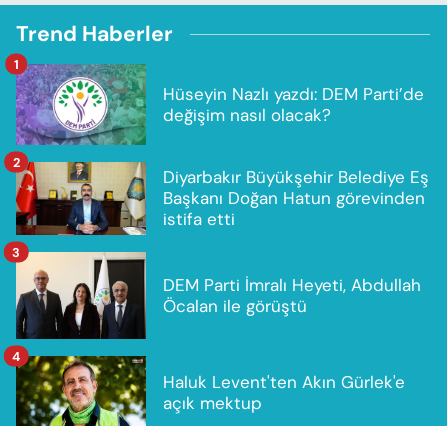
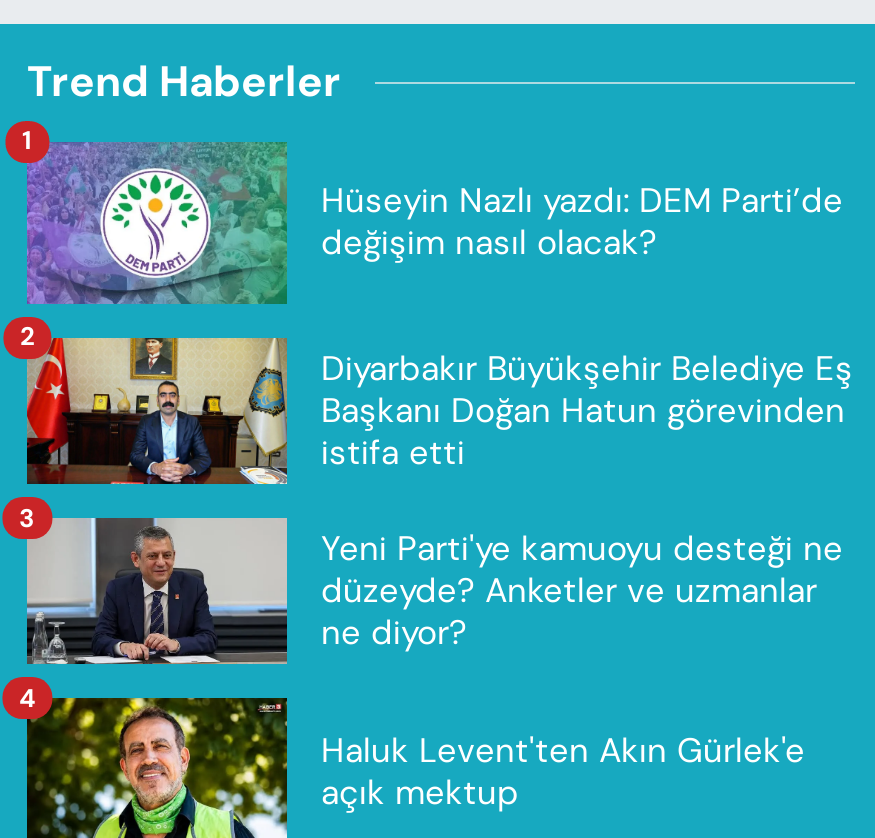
- [image]
- DEM Parti İmralı Heyeti, Abdullah
- Öcalan ile görüştü
+ [image]
+ Yeni Parti'ye kamuoyu desteği ne
+ düzeyde? Anketler ve uzmanlar
+ ne diyor?
